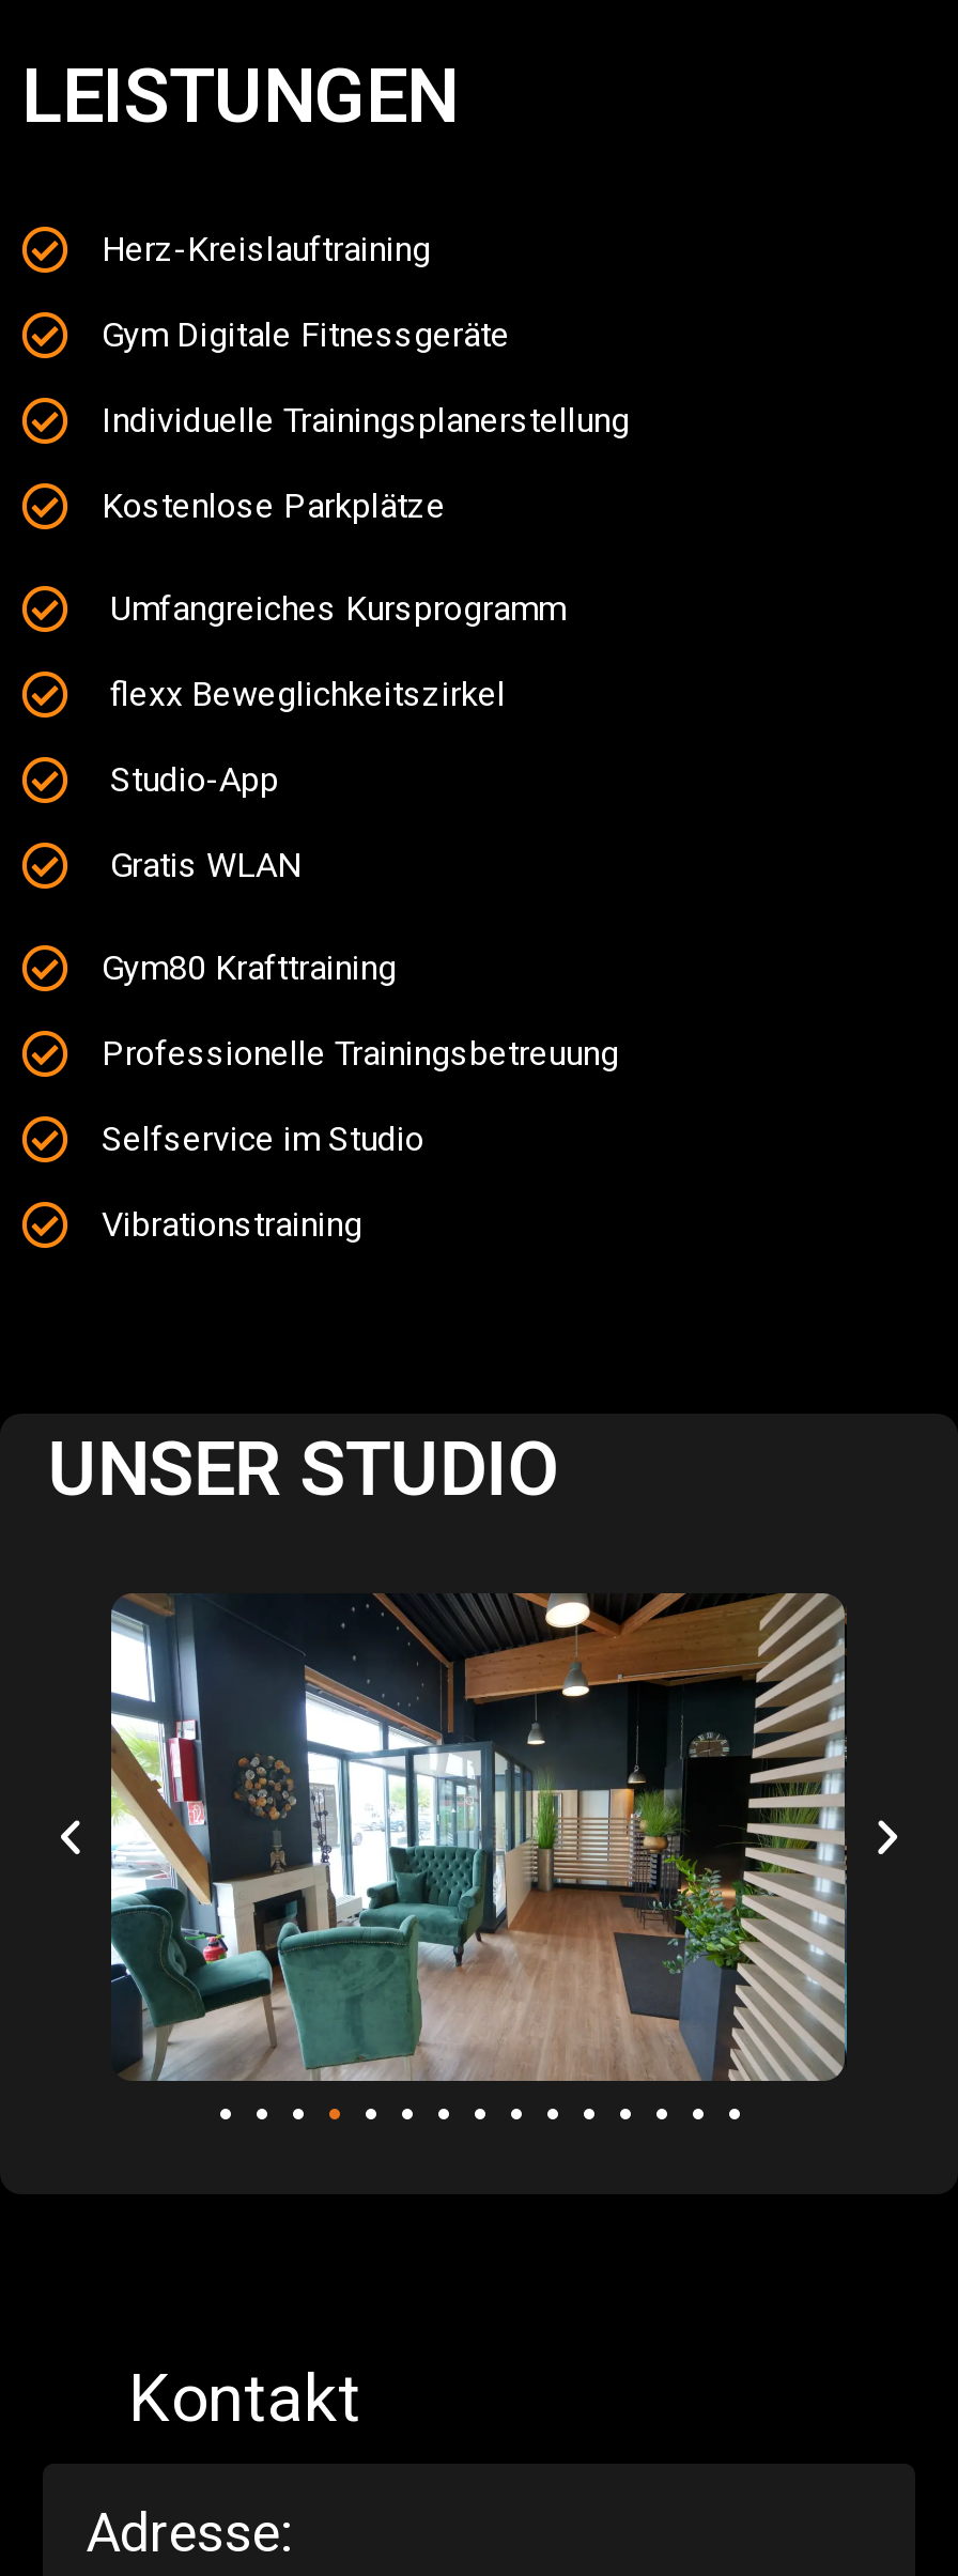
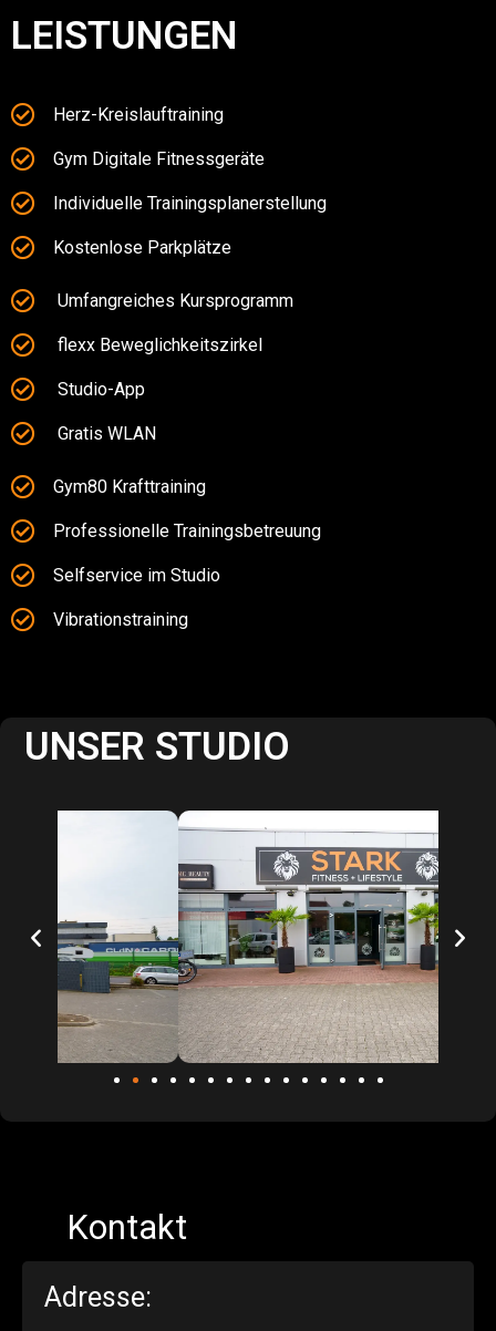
- [image]
+ [image]
